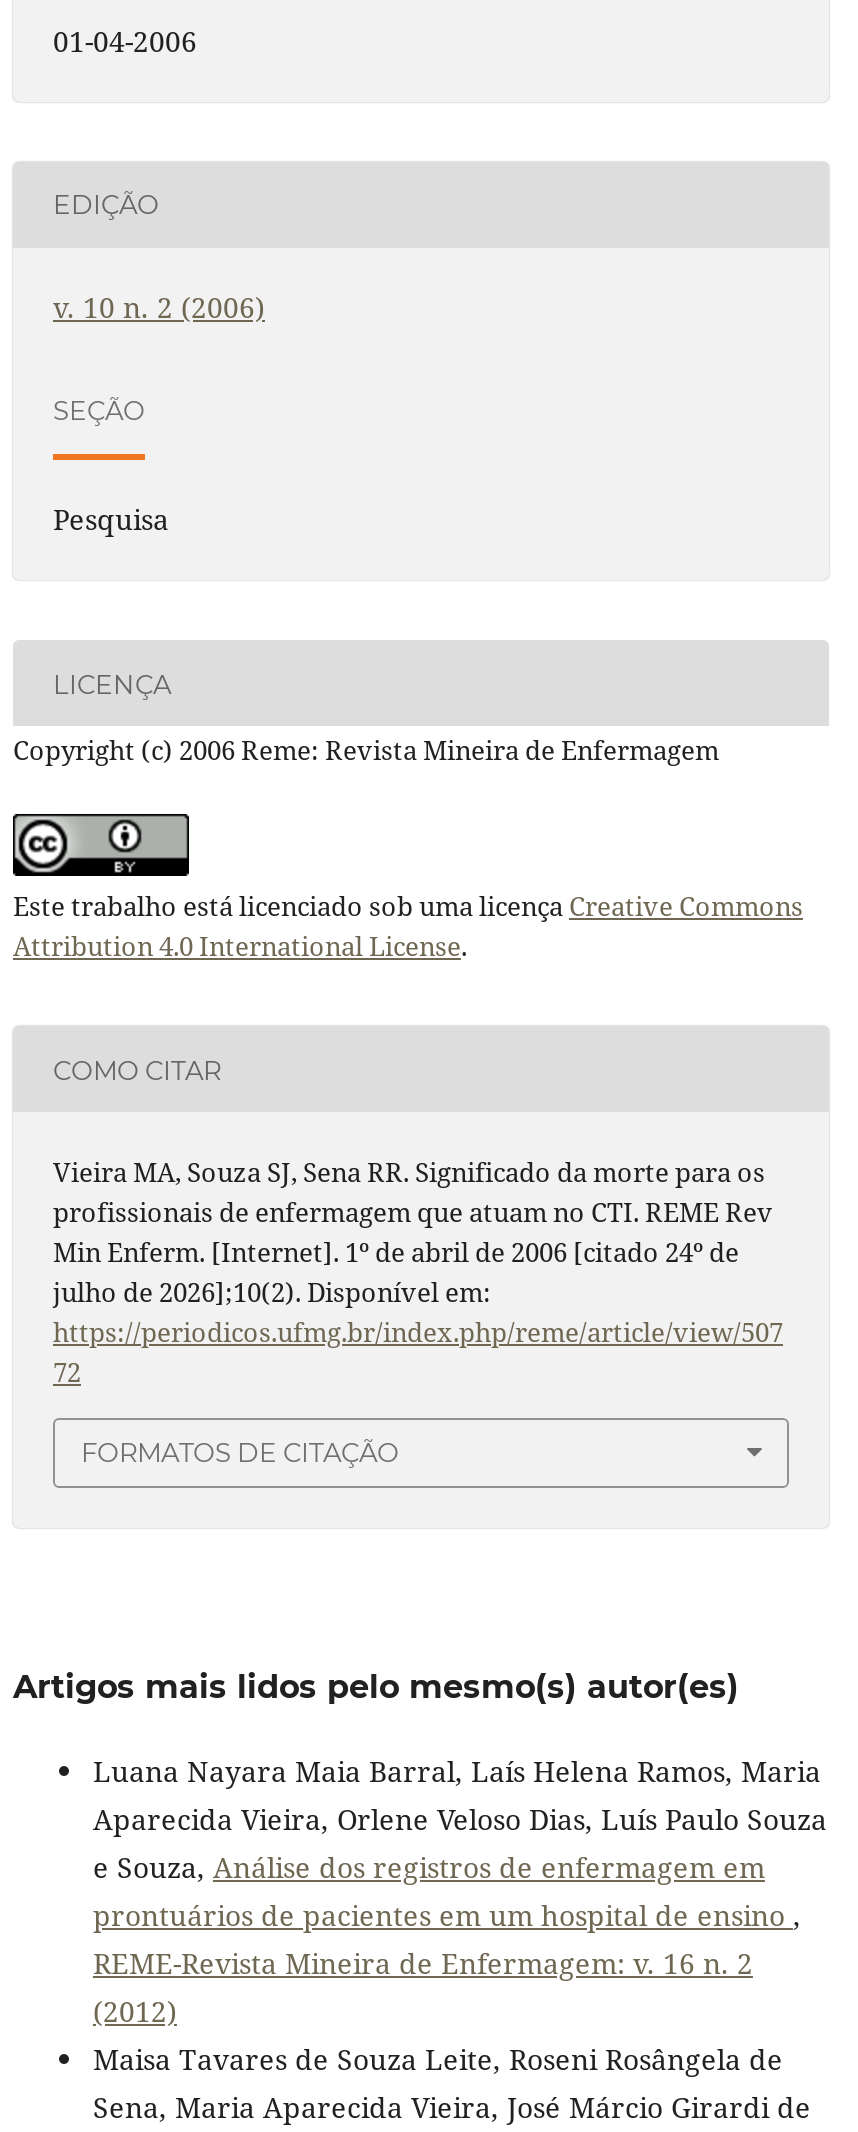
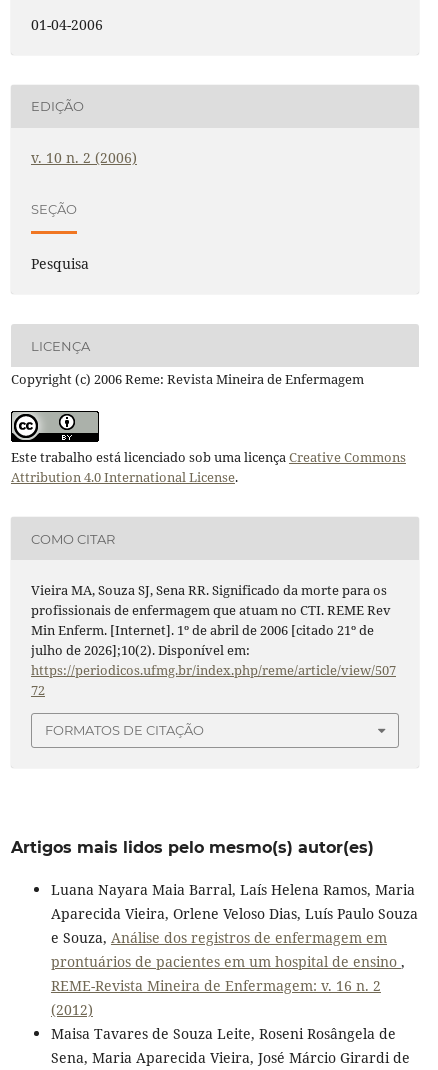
- Min Enferm. [Internet]. 1º de abril de 2006 [citado 24º de
+ Min Enferm. [Internet]. 1º de abril de 2006 [citado 21º de
